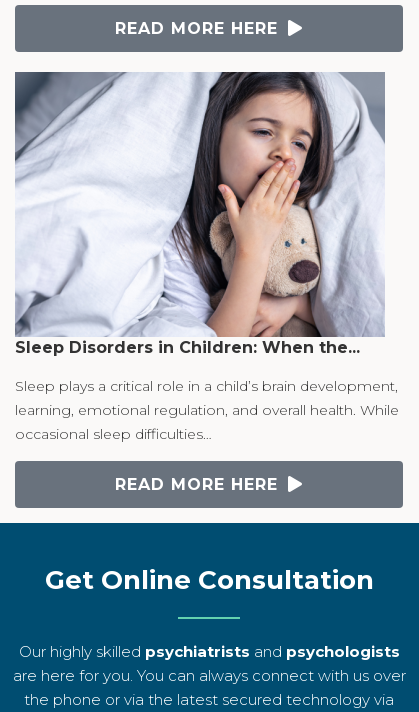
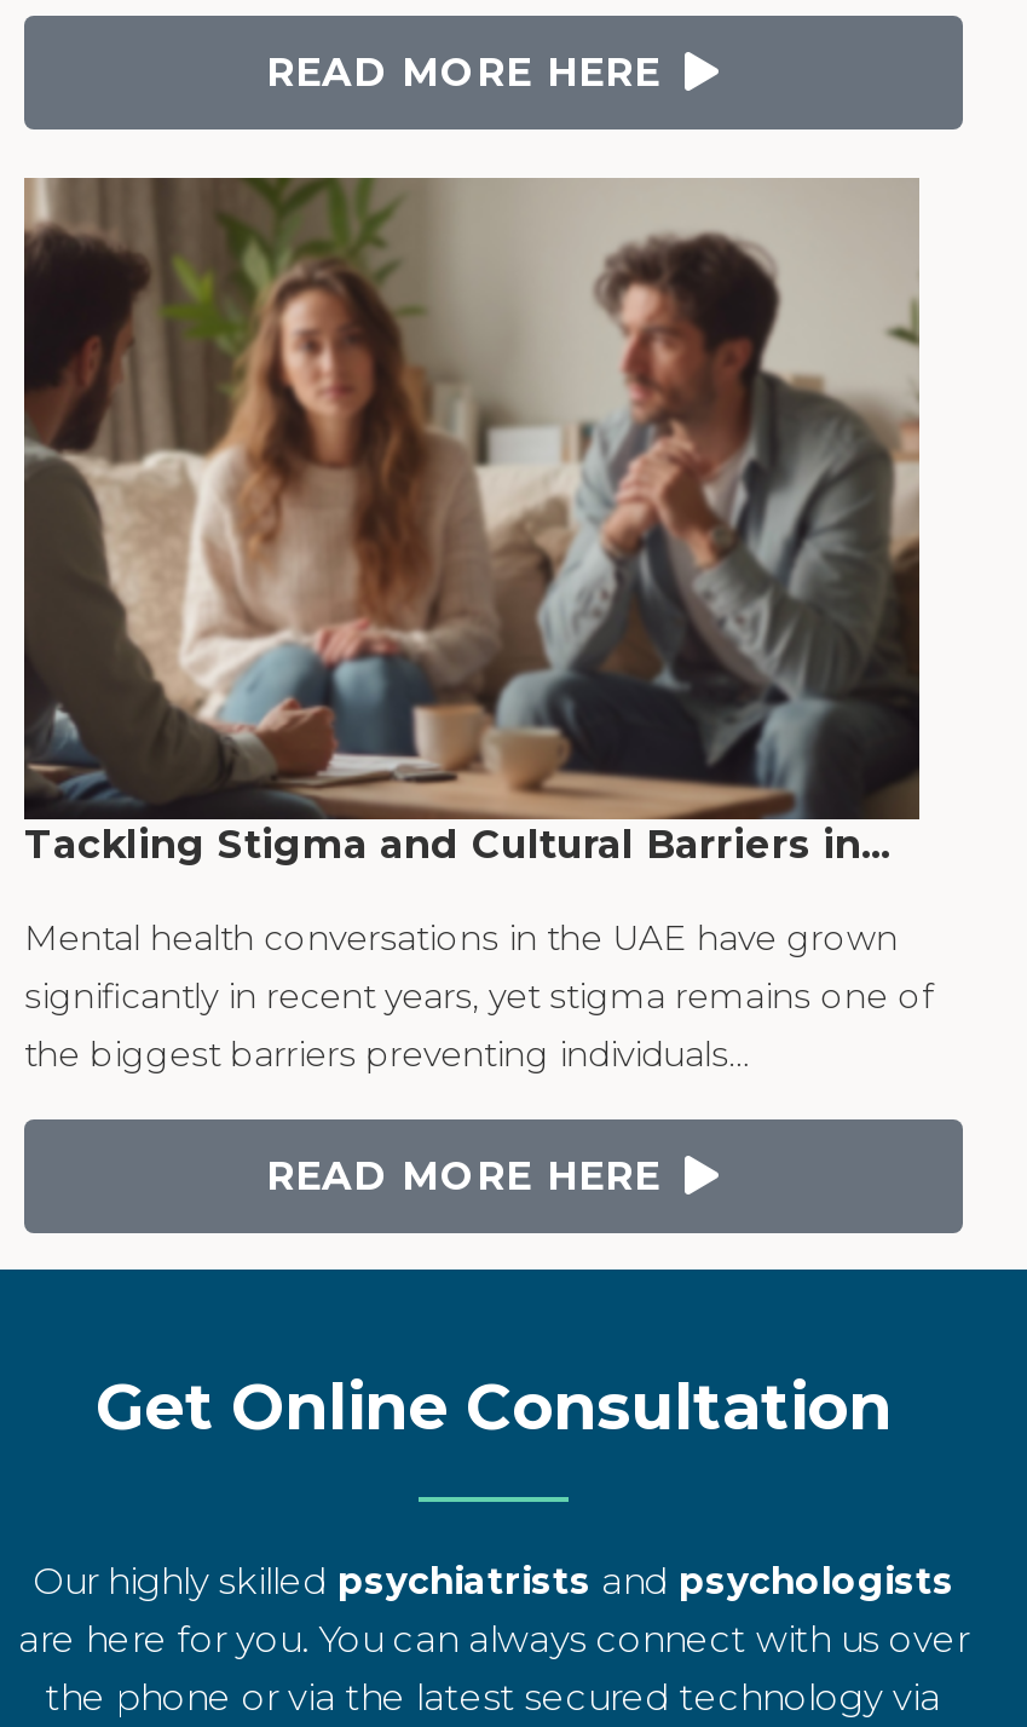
- [image]
- Sleep Disorders in Children: When the...
+ [image]
+ Tackling Stigma and Cultural Barriers in...

- Sleep plays a critical role in a child’s brain development,
- learning, emotional regulation, and overall health. While
- occasional sleep difficulties…
+ Mental health conversations in the UAE have grown
+ significantly in recent years, yet stigma remains one of
+ the biggest barriers preventing individuals…
